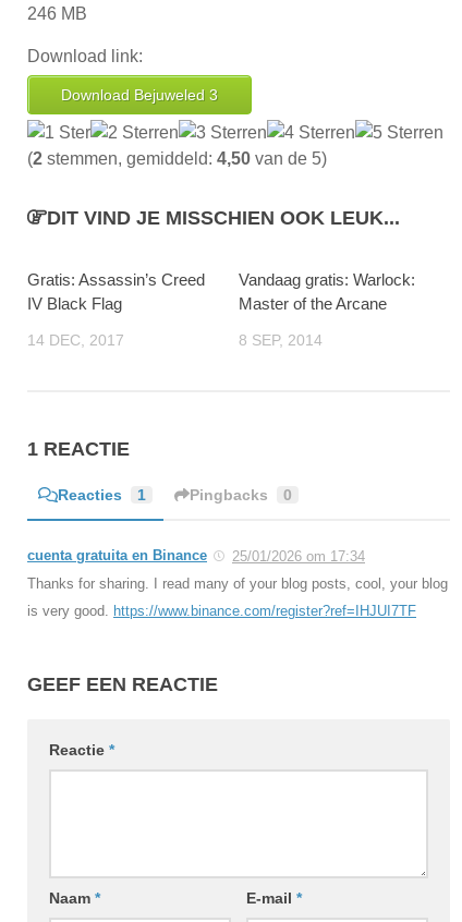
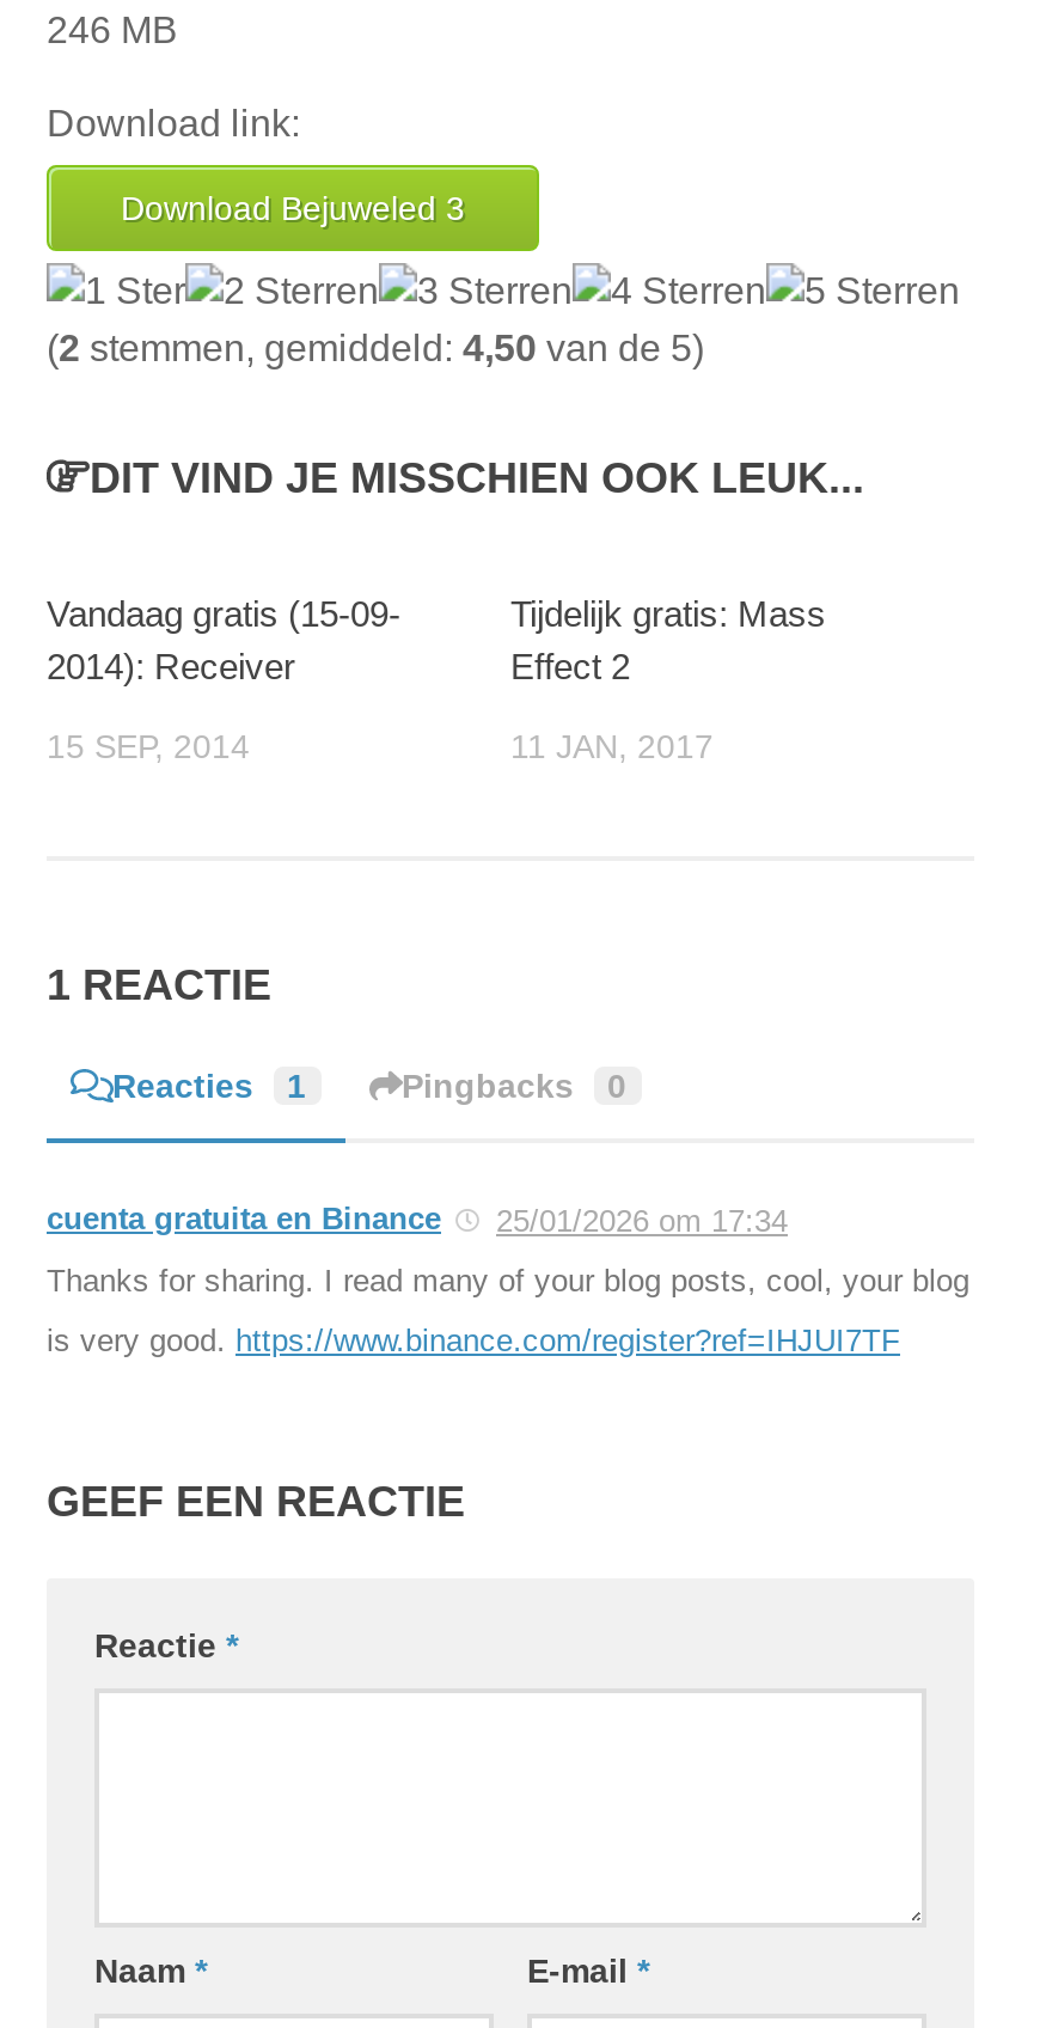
- Gratis: Assassin’s Creed
- IV Black Flag
+ Vandaag gratis (15-09-
+ 2014): Receiver

- Vandaag gratis: Warlock:
- Master of the Arcane
+ Tijdelijk gratis: Mass
+ Effect 2

- 14 DEC, 2017
+ 15 SEP, 2014

- 8 SEP, 2014
+ 11 JAN, 2017
